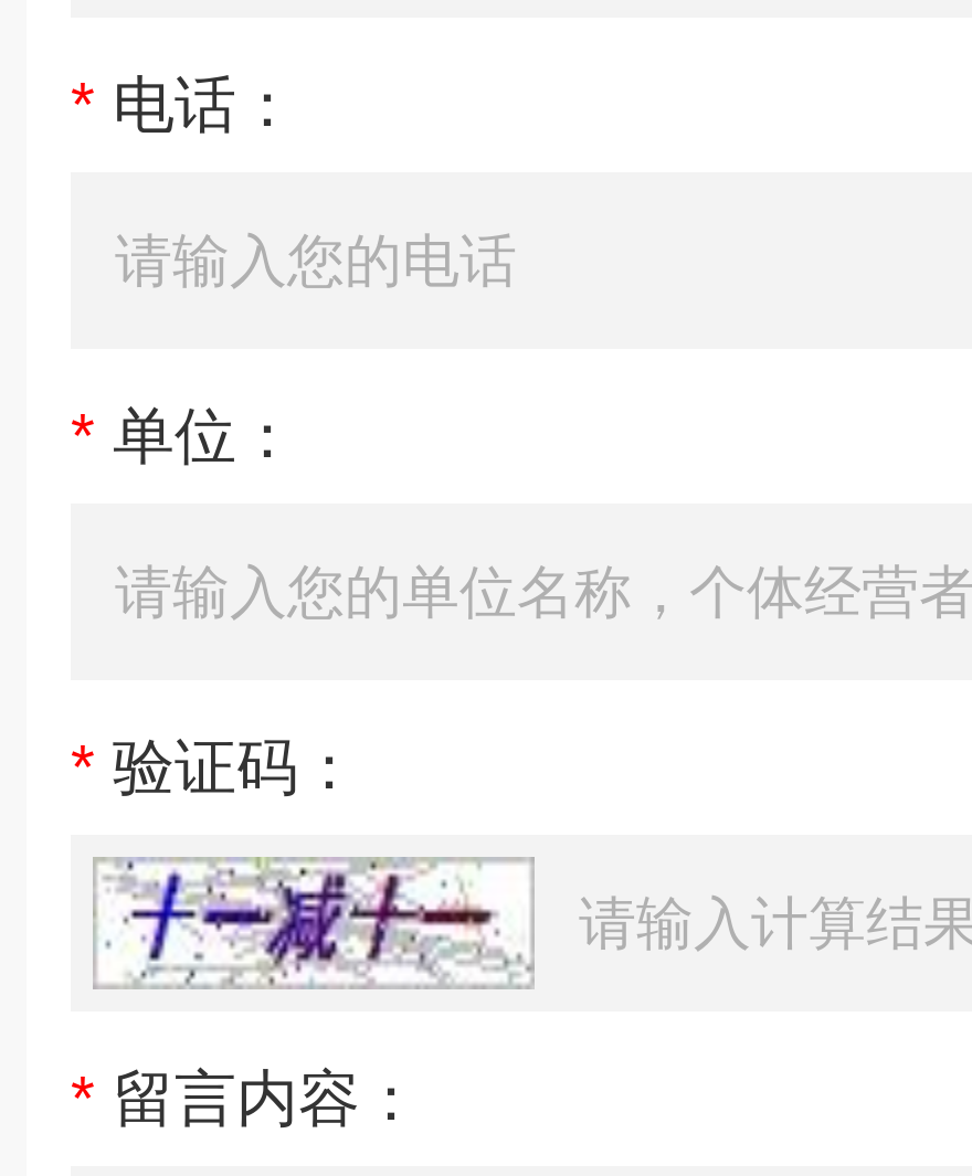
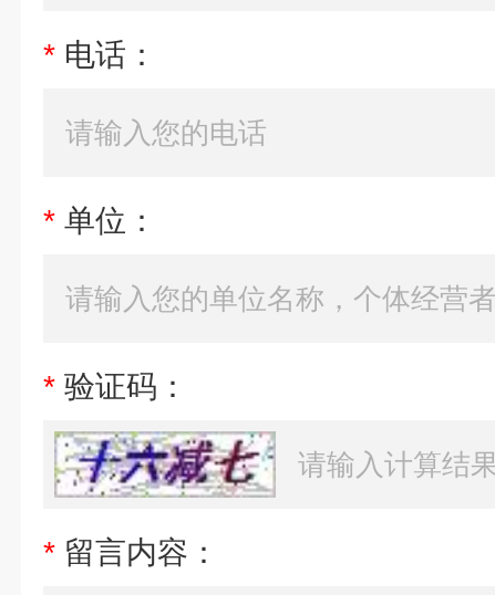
- [image]
+ [image]
